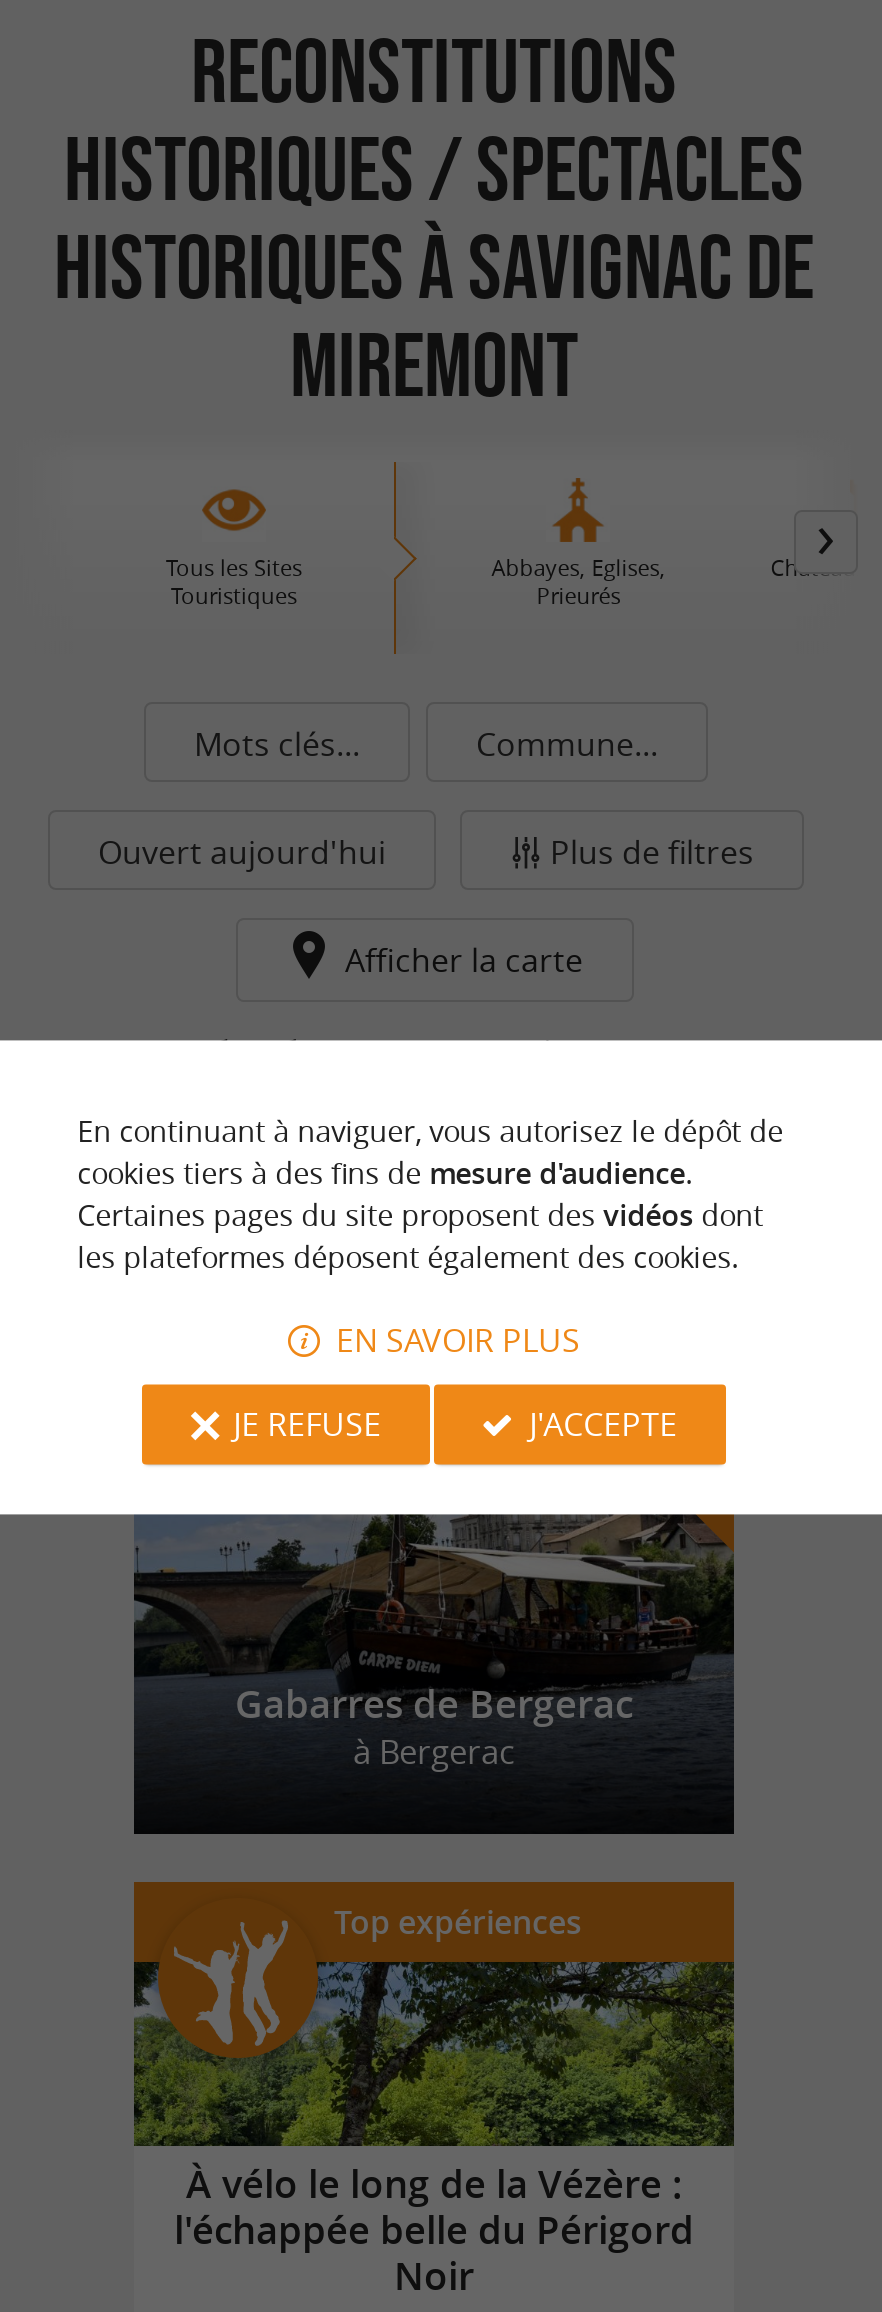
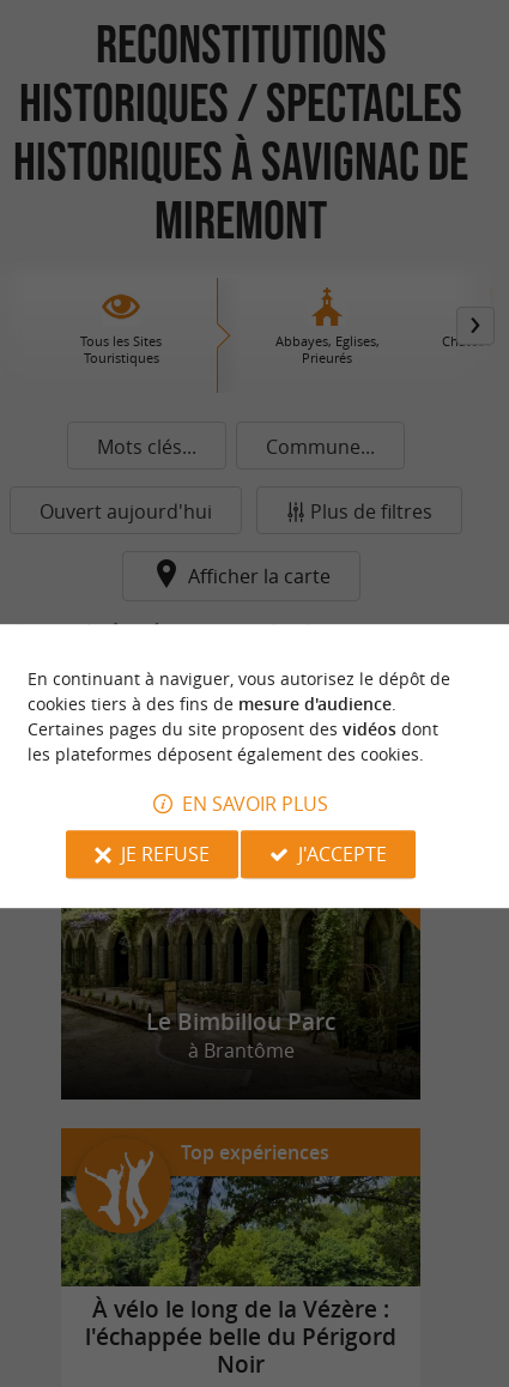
- [image]
- Gabarres de Bergerac
- à Bergerac
+ [image]
+ Le Bimbillou Parc
+ à Brantôme
